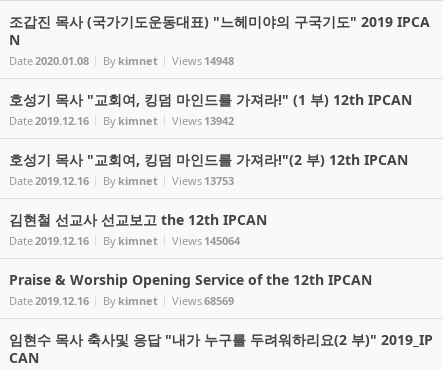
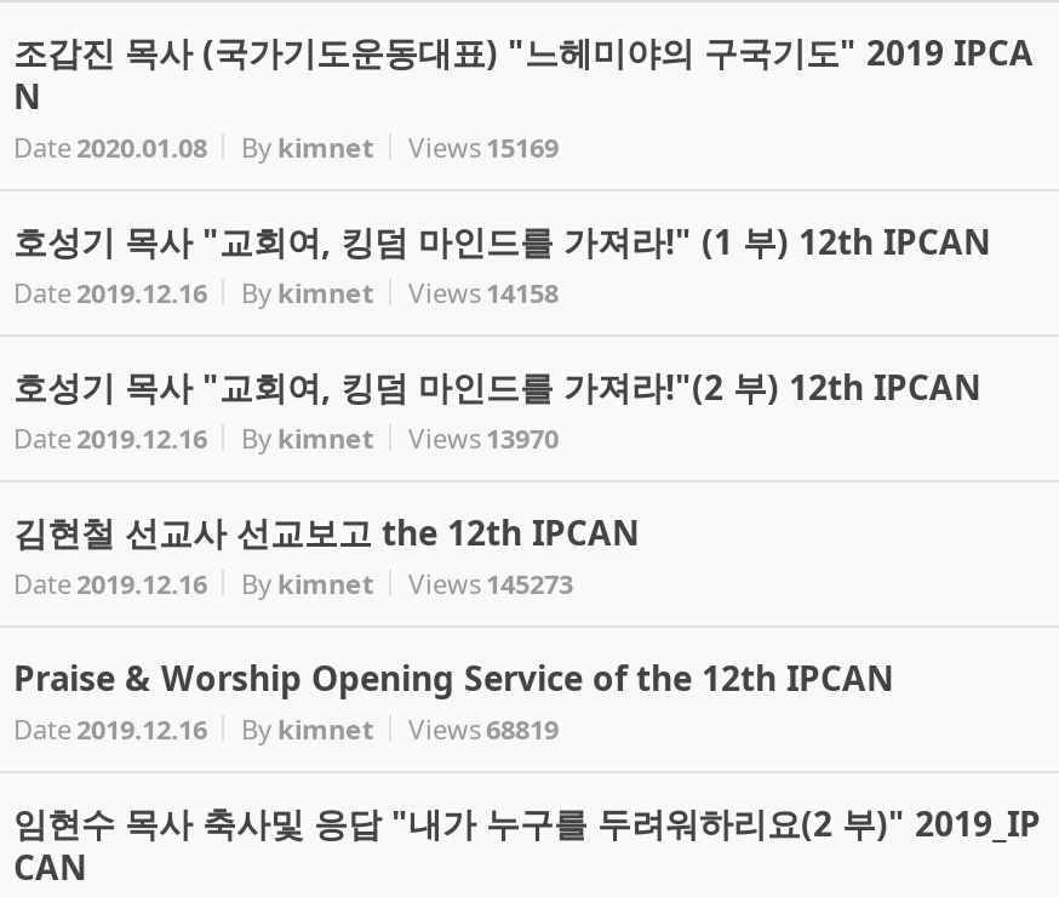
- Date 2020.01.08 By kimnet Views 14948
+ Date 2020.01.08 By kimnet Views 15169

- Date 2019.12.16 By kimnet Views 13942
+ Date 2019.12.16 By kimnet Views 14158

- Date 2019.12.16 By kimnet Views 13753
+ Date 2019.12.16 By kimnet Views 13970

- Date 2019.12.16 By kimnet Views 145064
+ Date 2019.12.16 By kimnet Views 145273

- Date 2019.12.16 By kimnet Views 68569
+ Date 2019.12.16 By kimnet Views 68819
